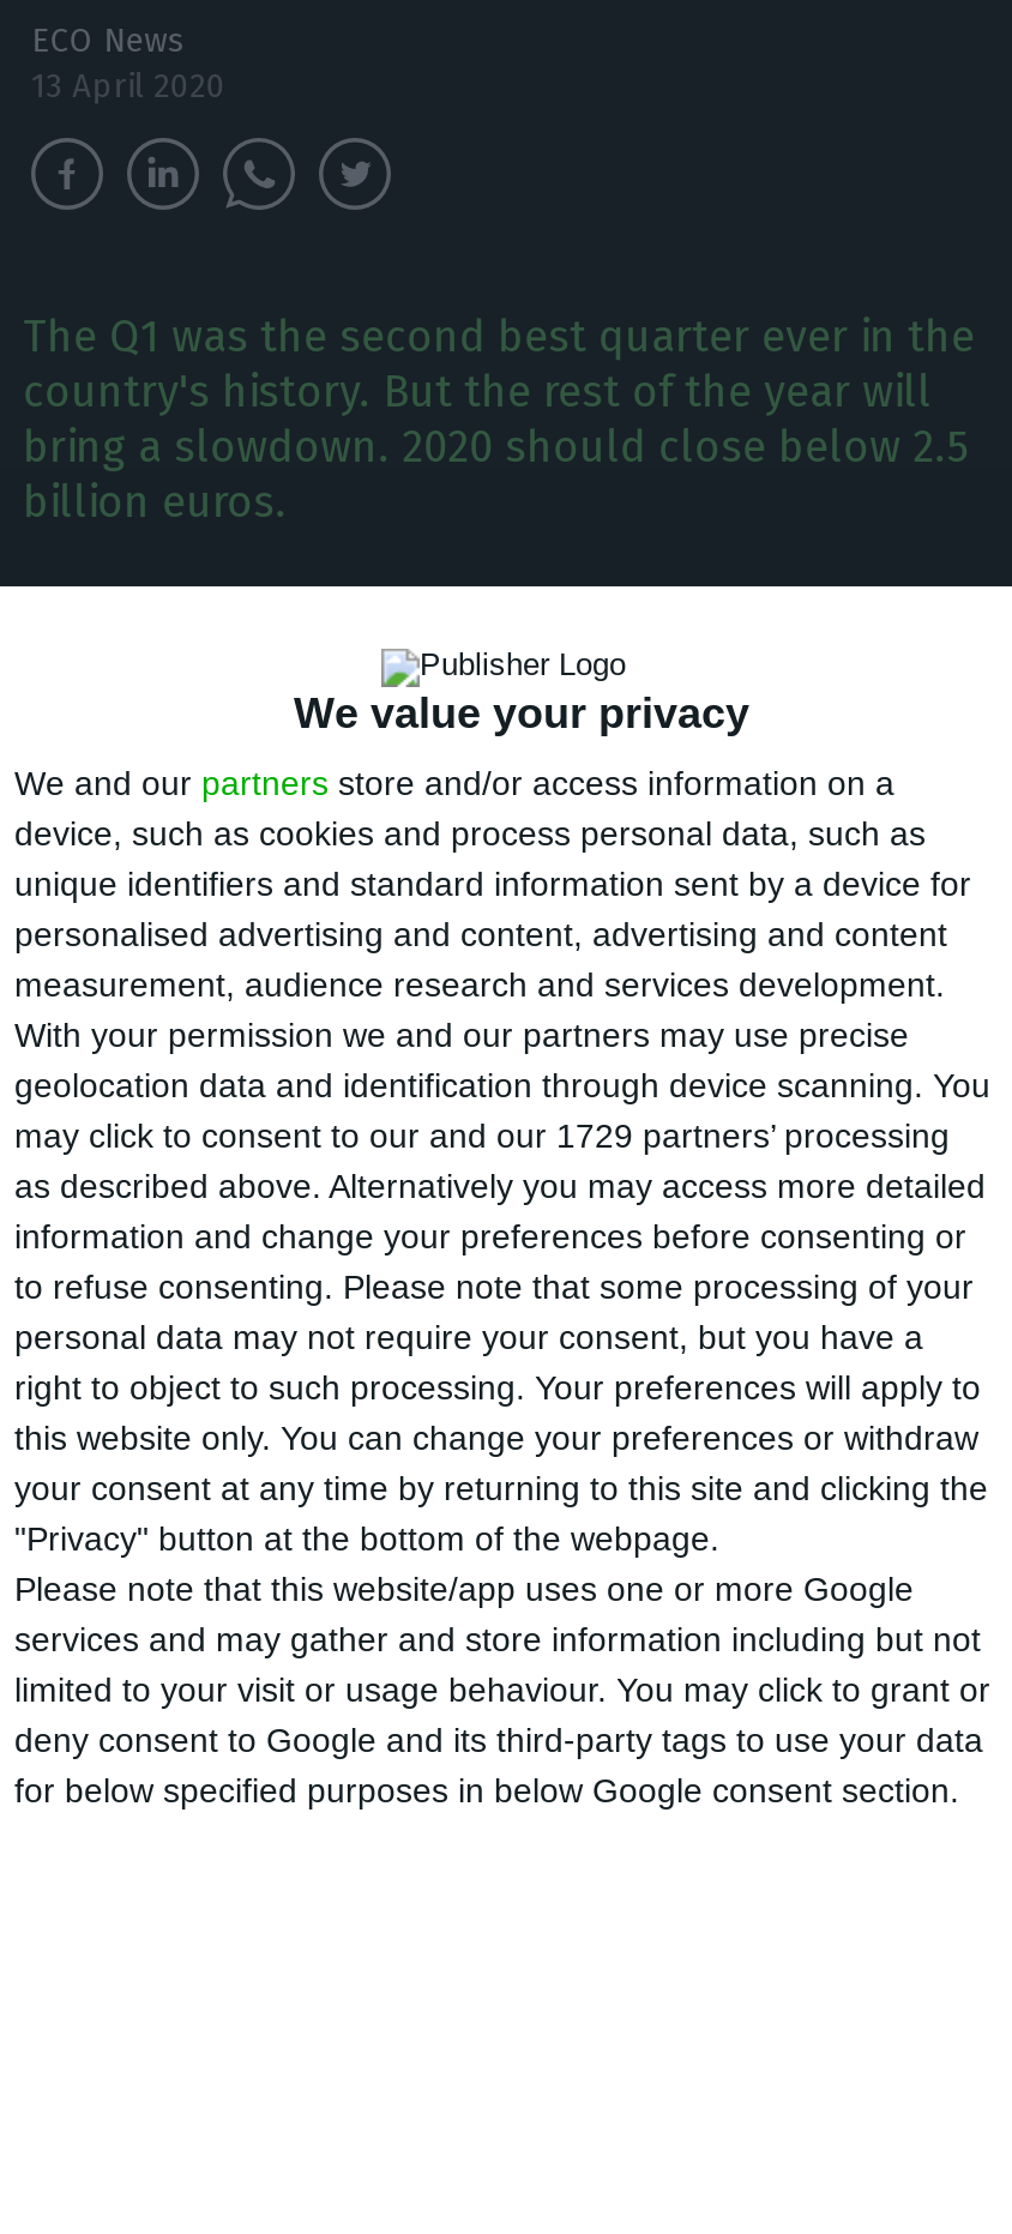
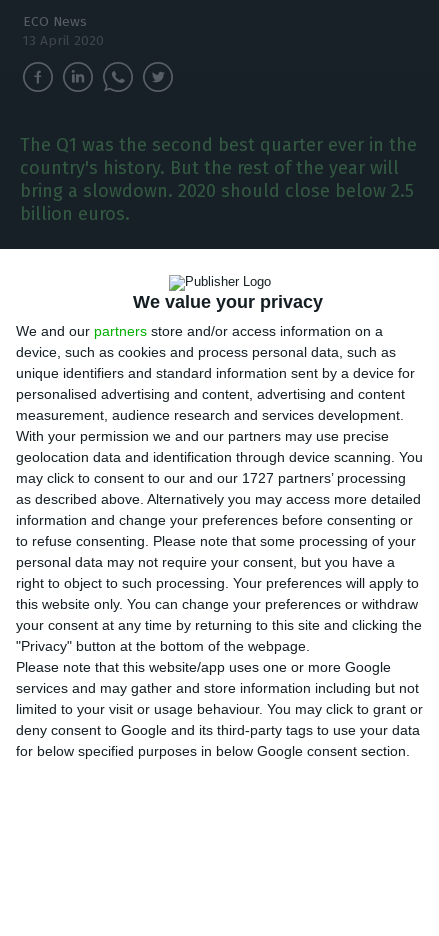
- may click to consent to our and our 1729 partners’ processing
+ may click to consent to our and our 1727 partners’ processing
